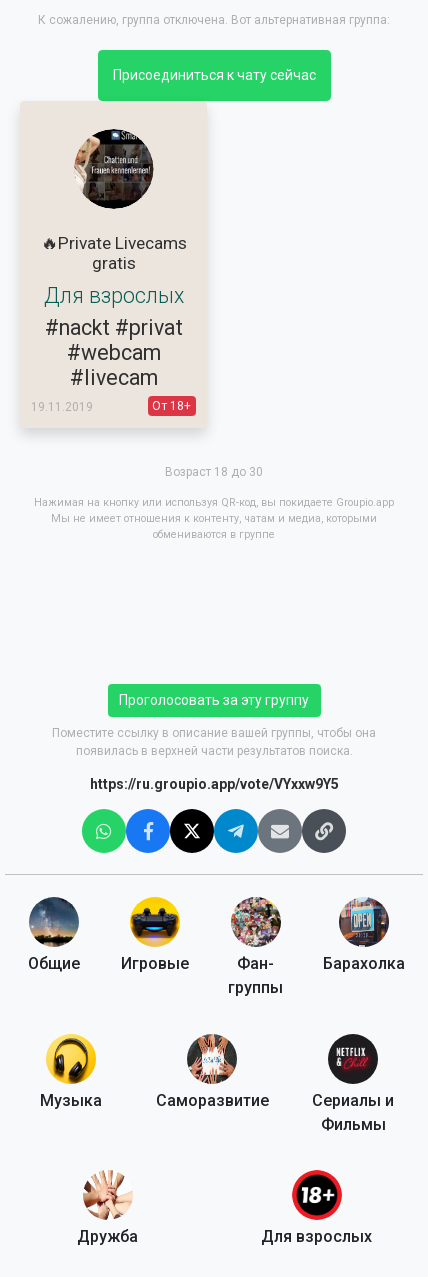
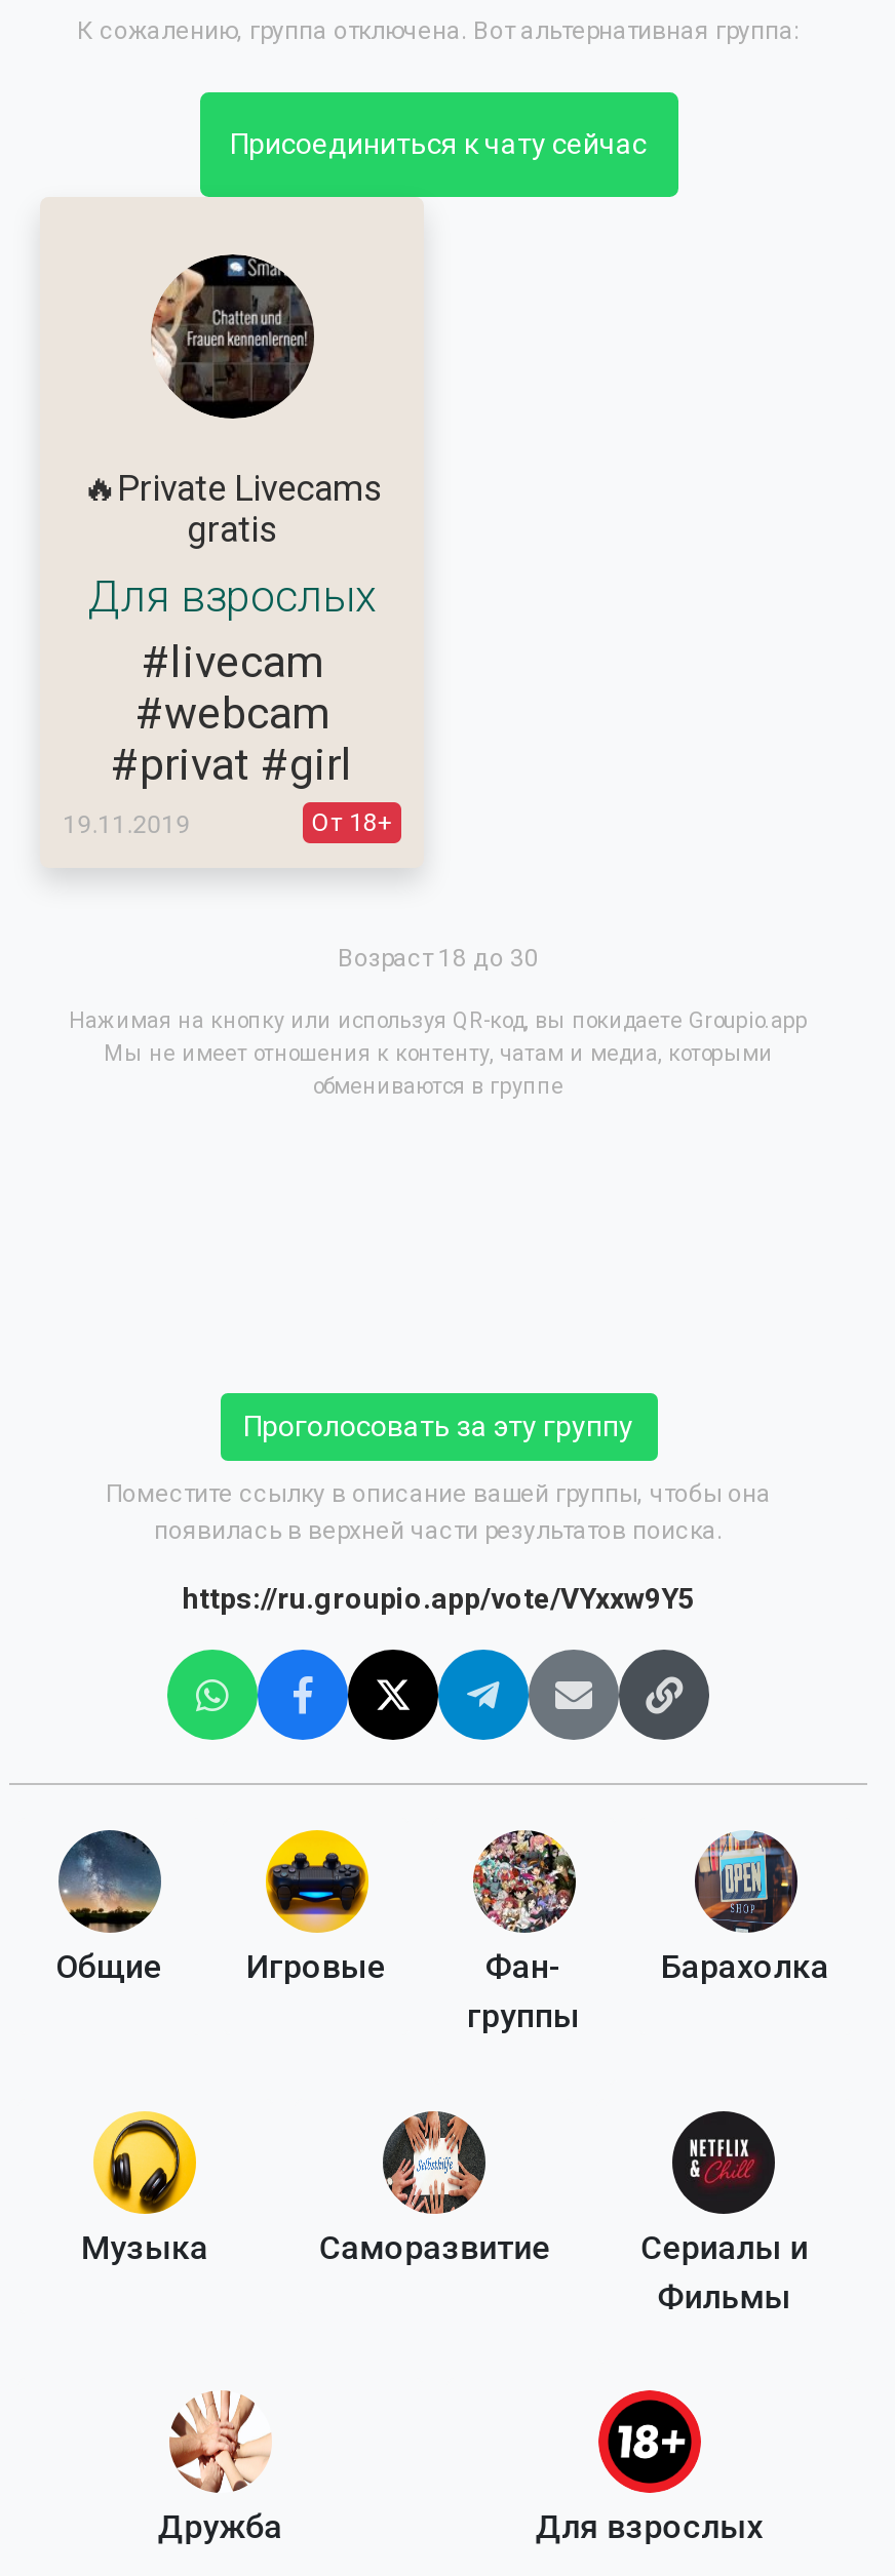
- #nackt #privat

+ #privat #girl

moved up: #livecam
